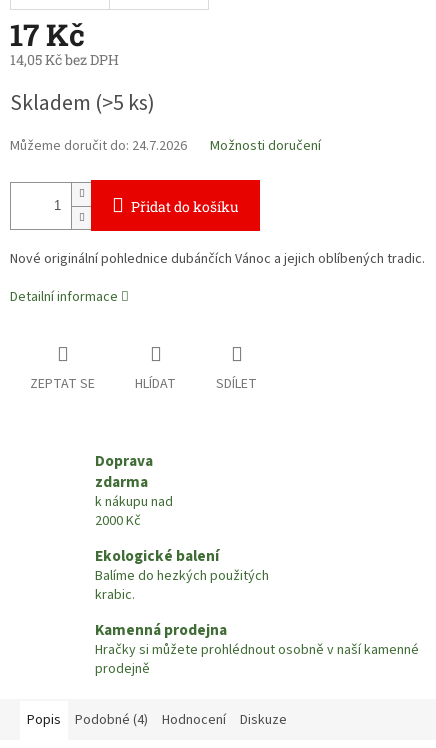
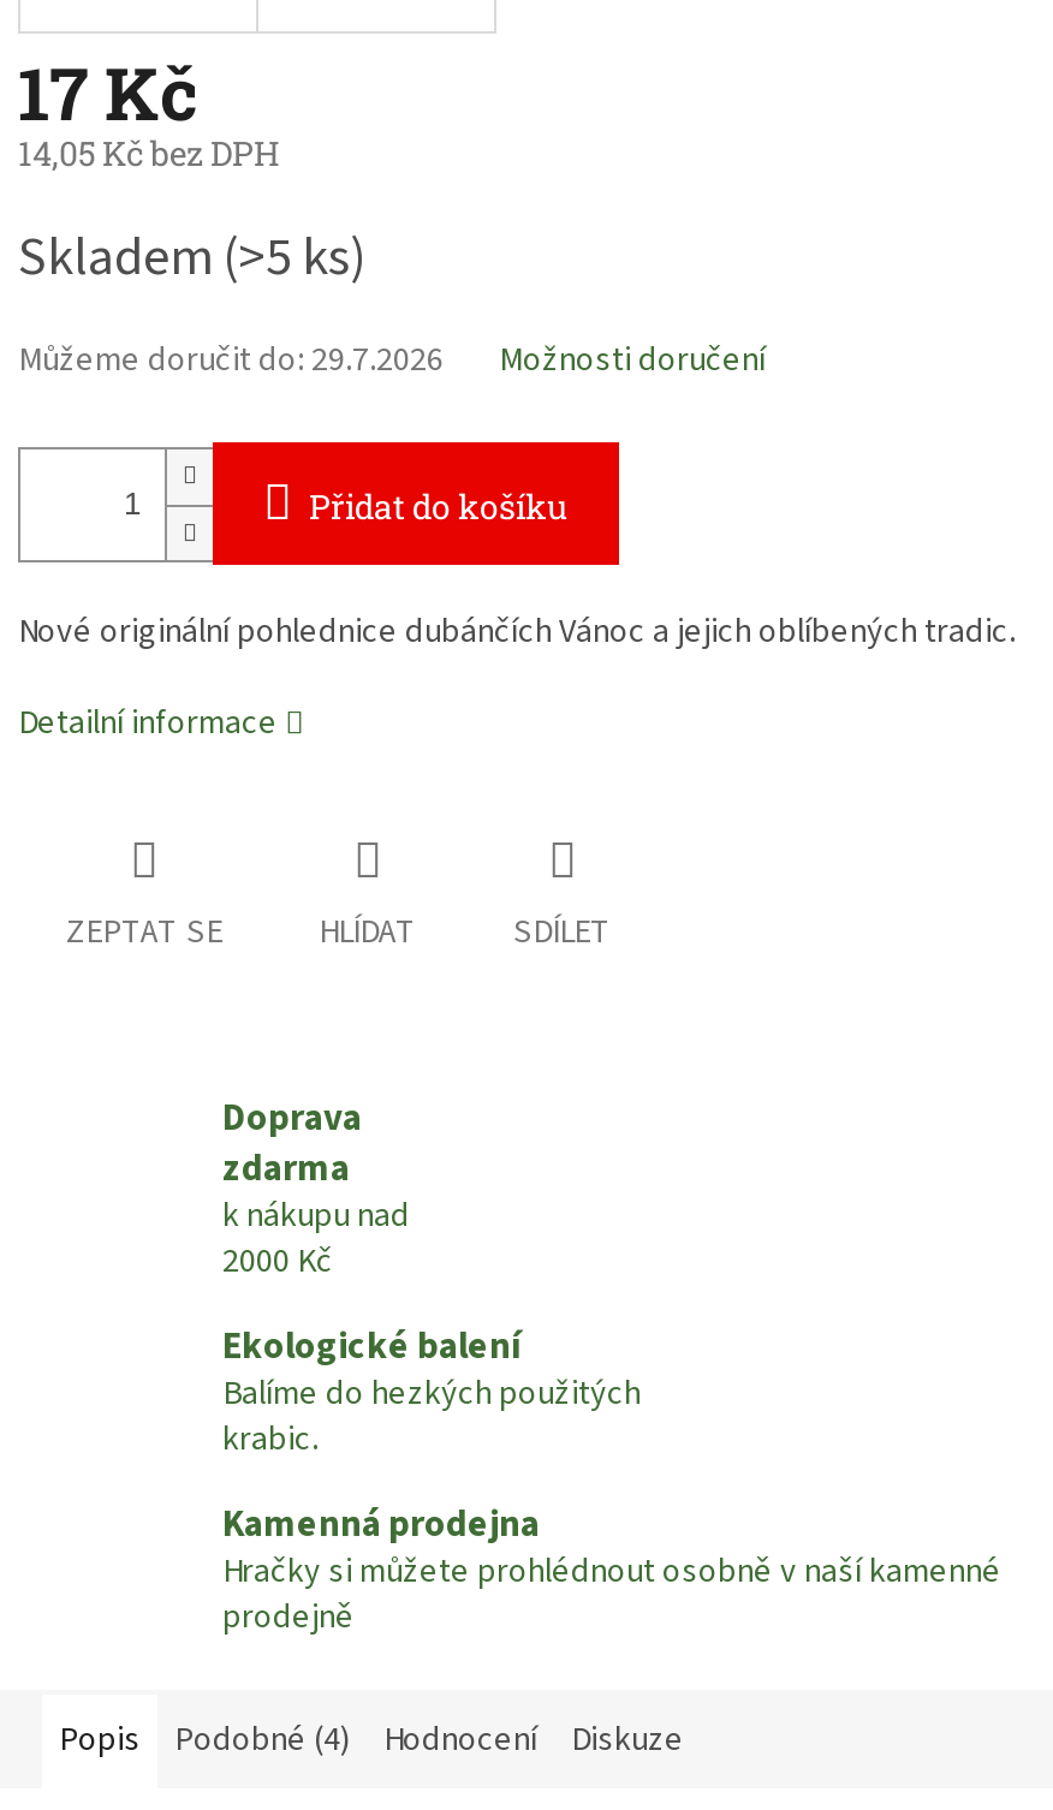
- Můžeme doručit do: 24.7.2026
+ Můžeme doručit do: 29.7.2026
